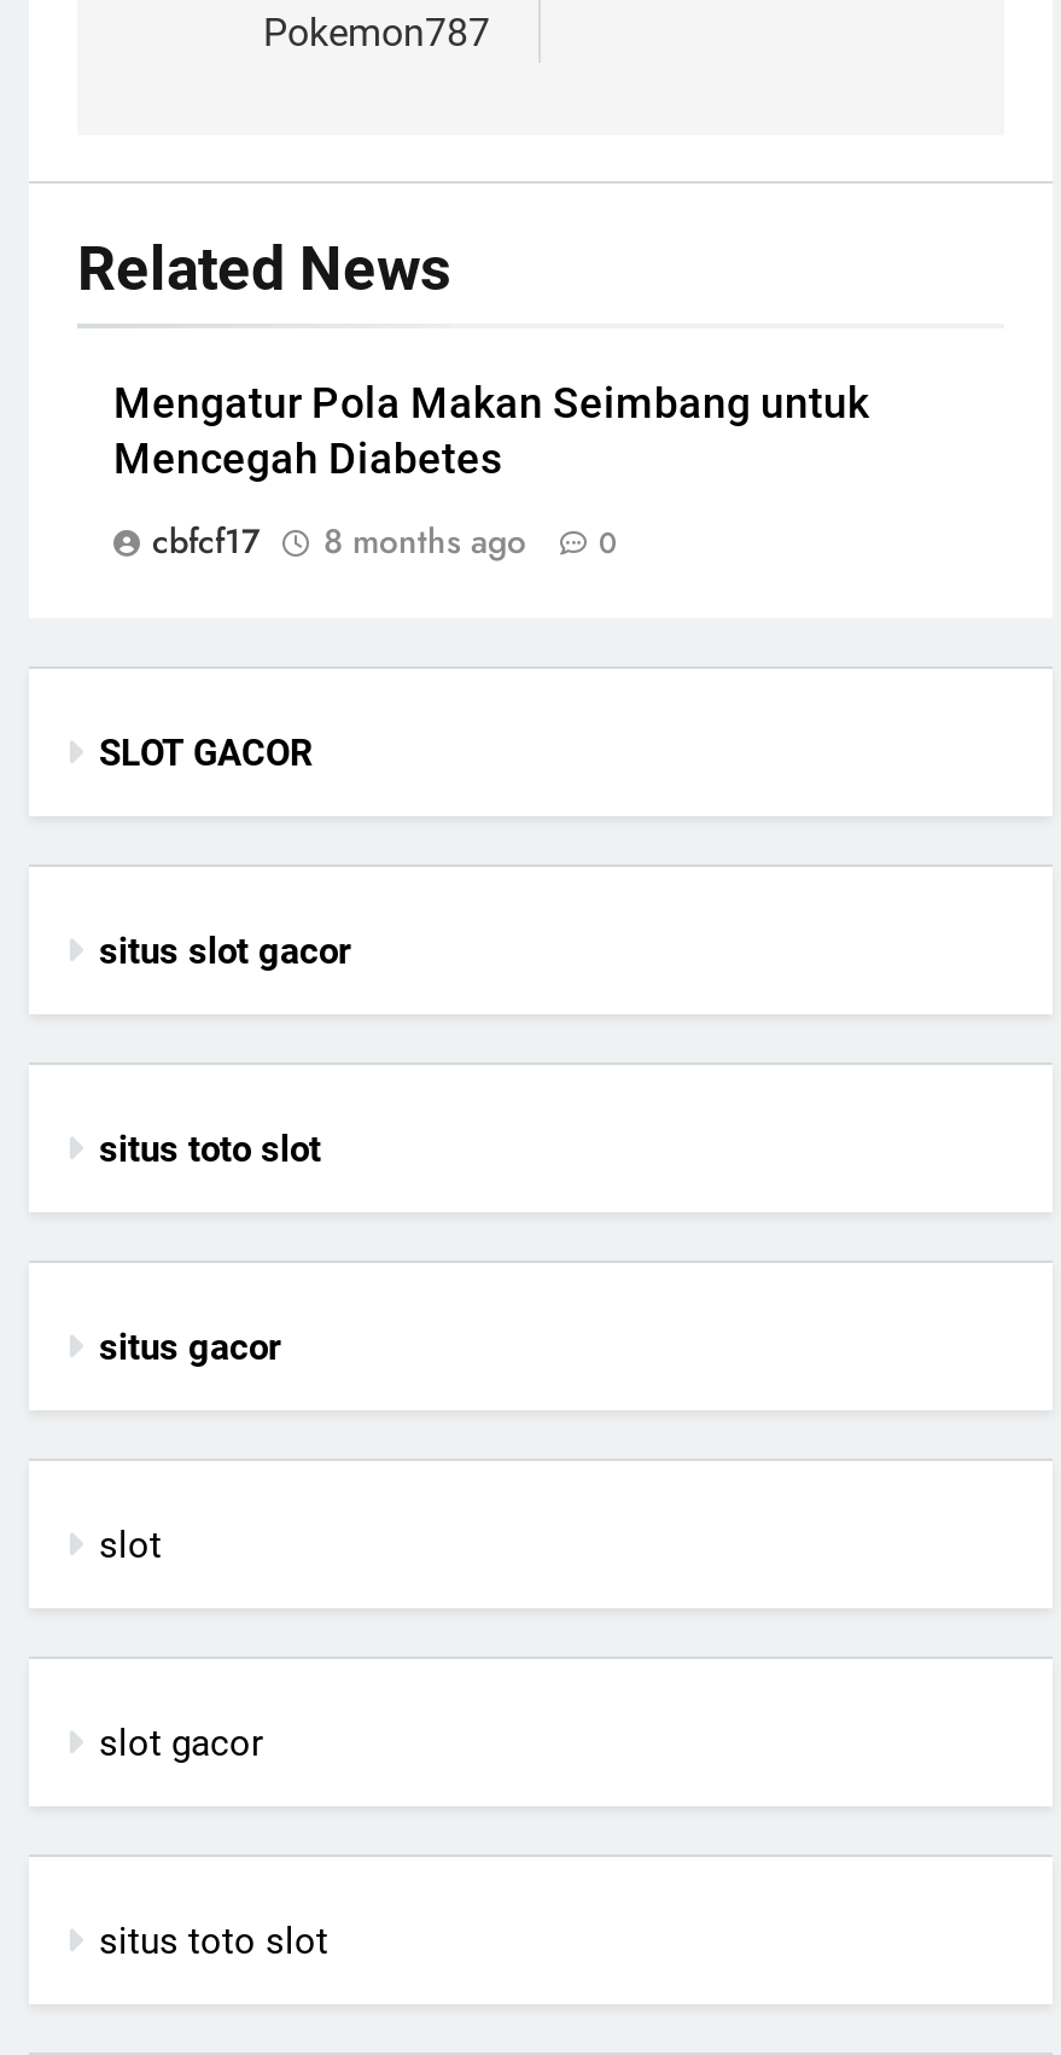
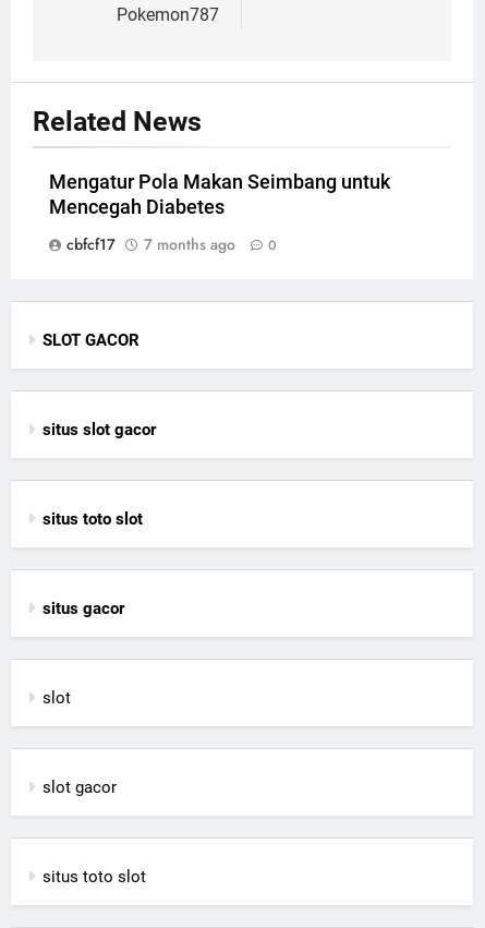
- cbfcf17 8 months ago 0
+ cbfcf17 7 months ago 0
